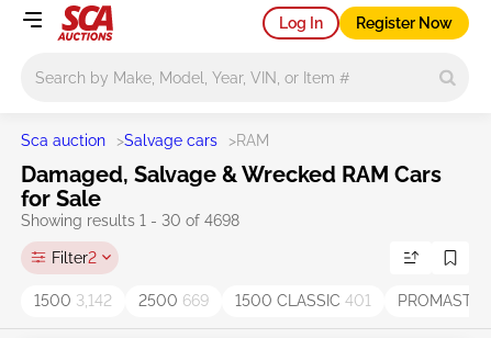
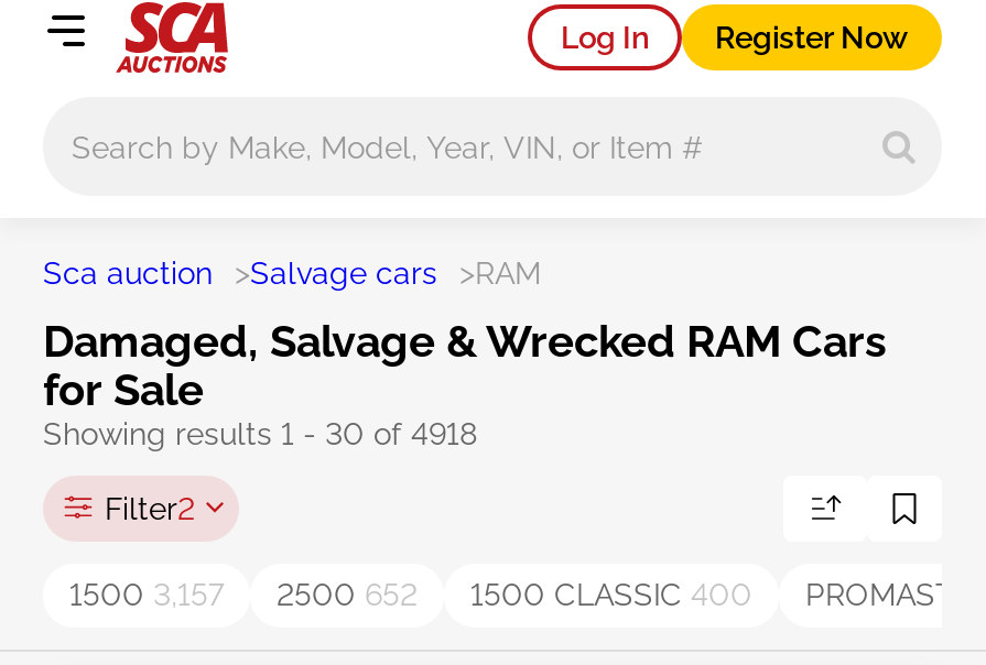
- Showing results 1 - 30 of 4698
+ Showing results 1 - 30 of 4918

- 1500 3,142
+ 1500 3,157

- 2500 669
+ 2500 652

- 1500 CLASSIC 401
+ 1500 CLASSIC 400
